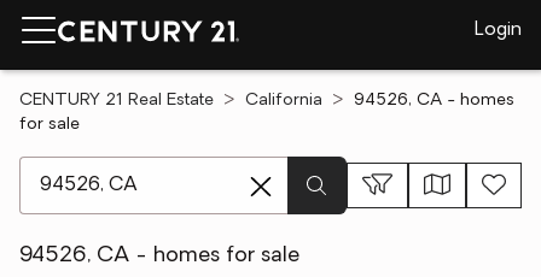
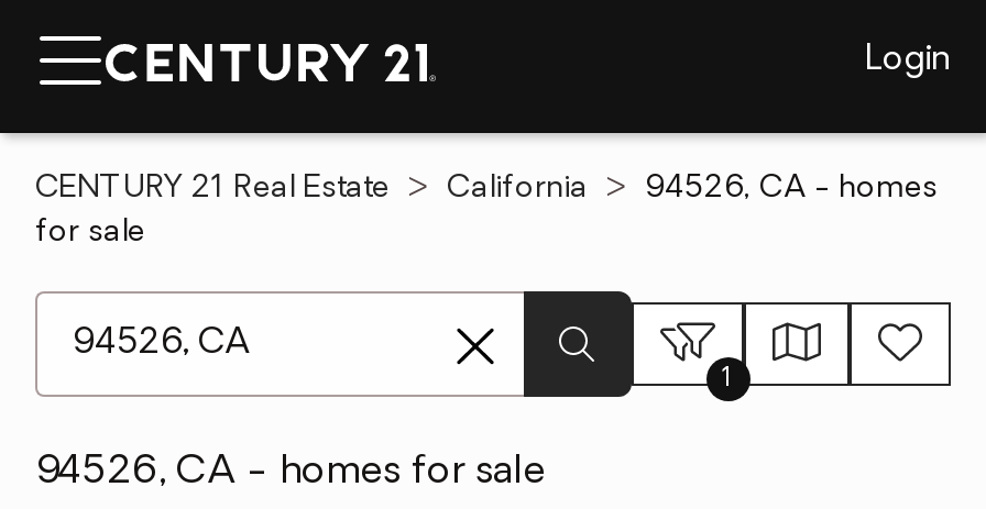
+ 1
